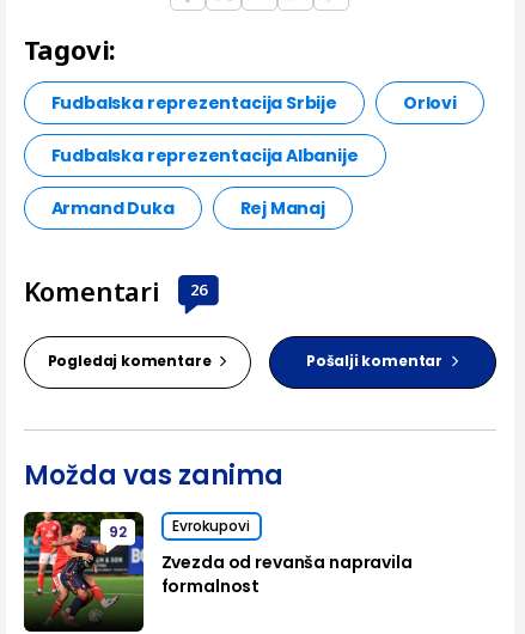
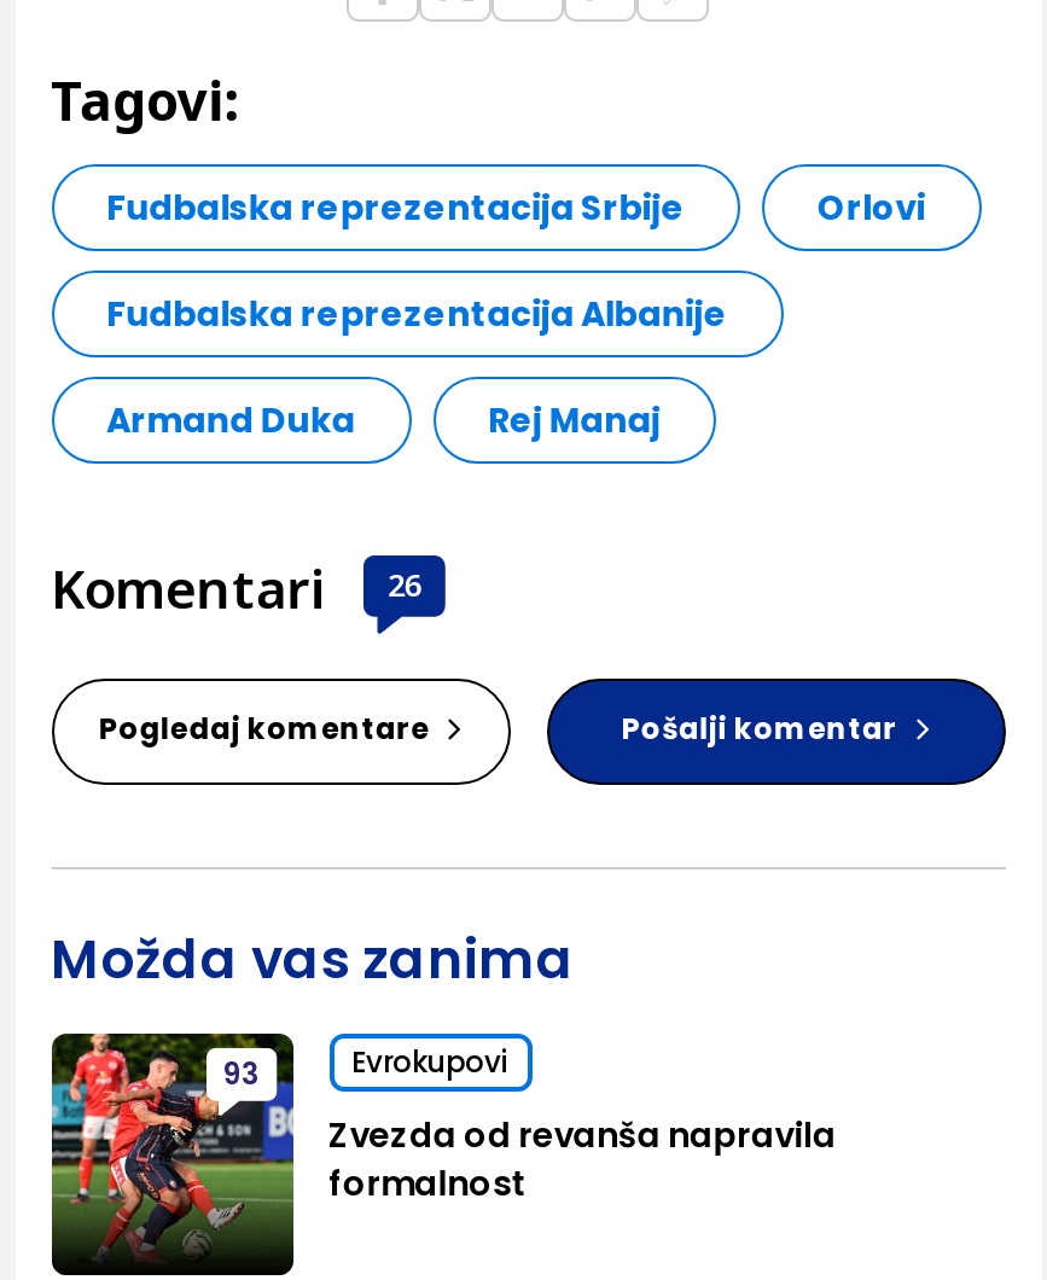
- 92
+ 93
